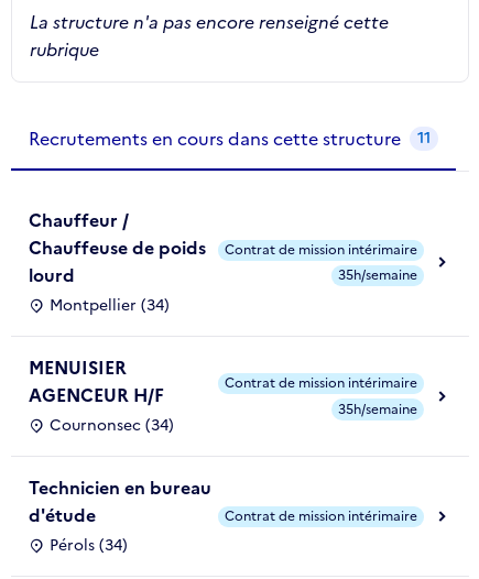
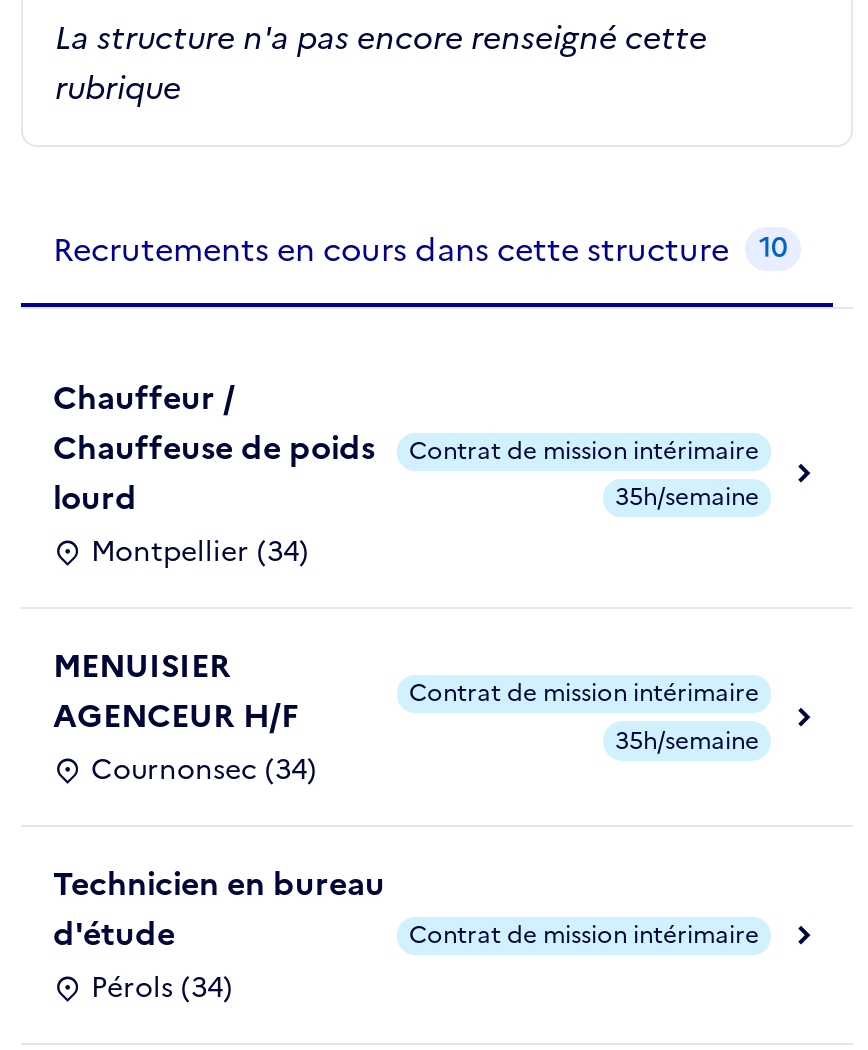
- 11
+ 10
